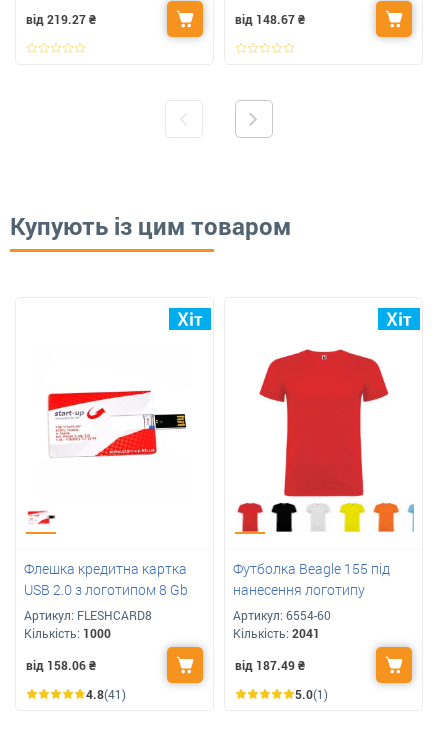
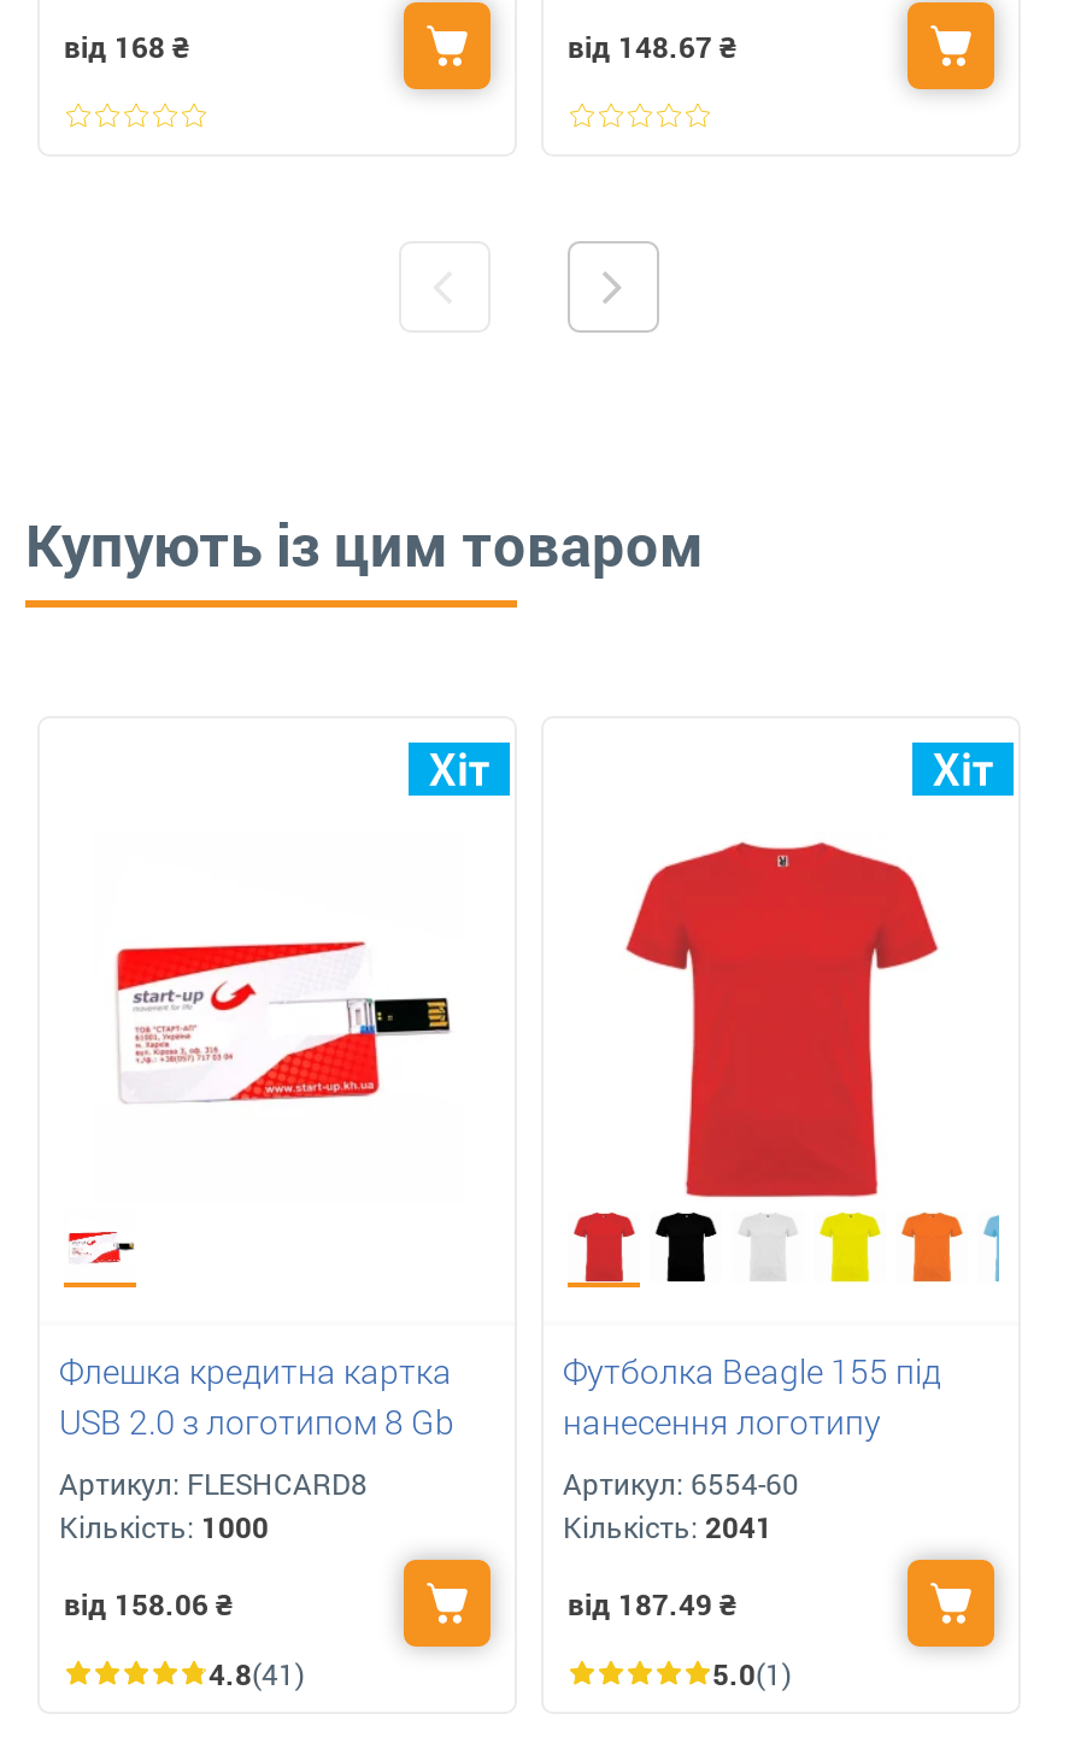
- від 219.27 ₴
+ від 168 ₴
